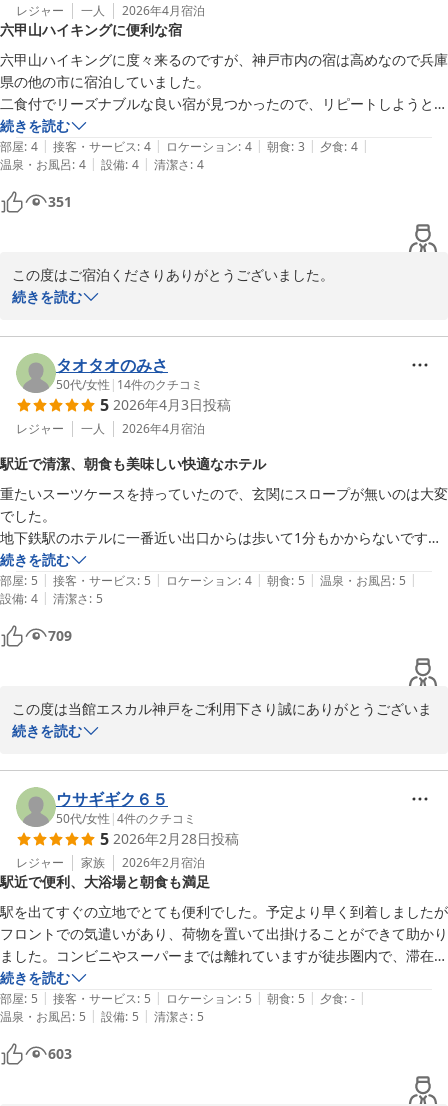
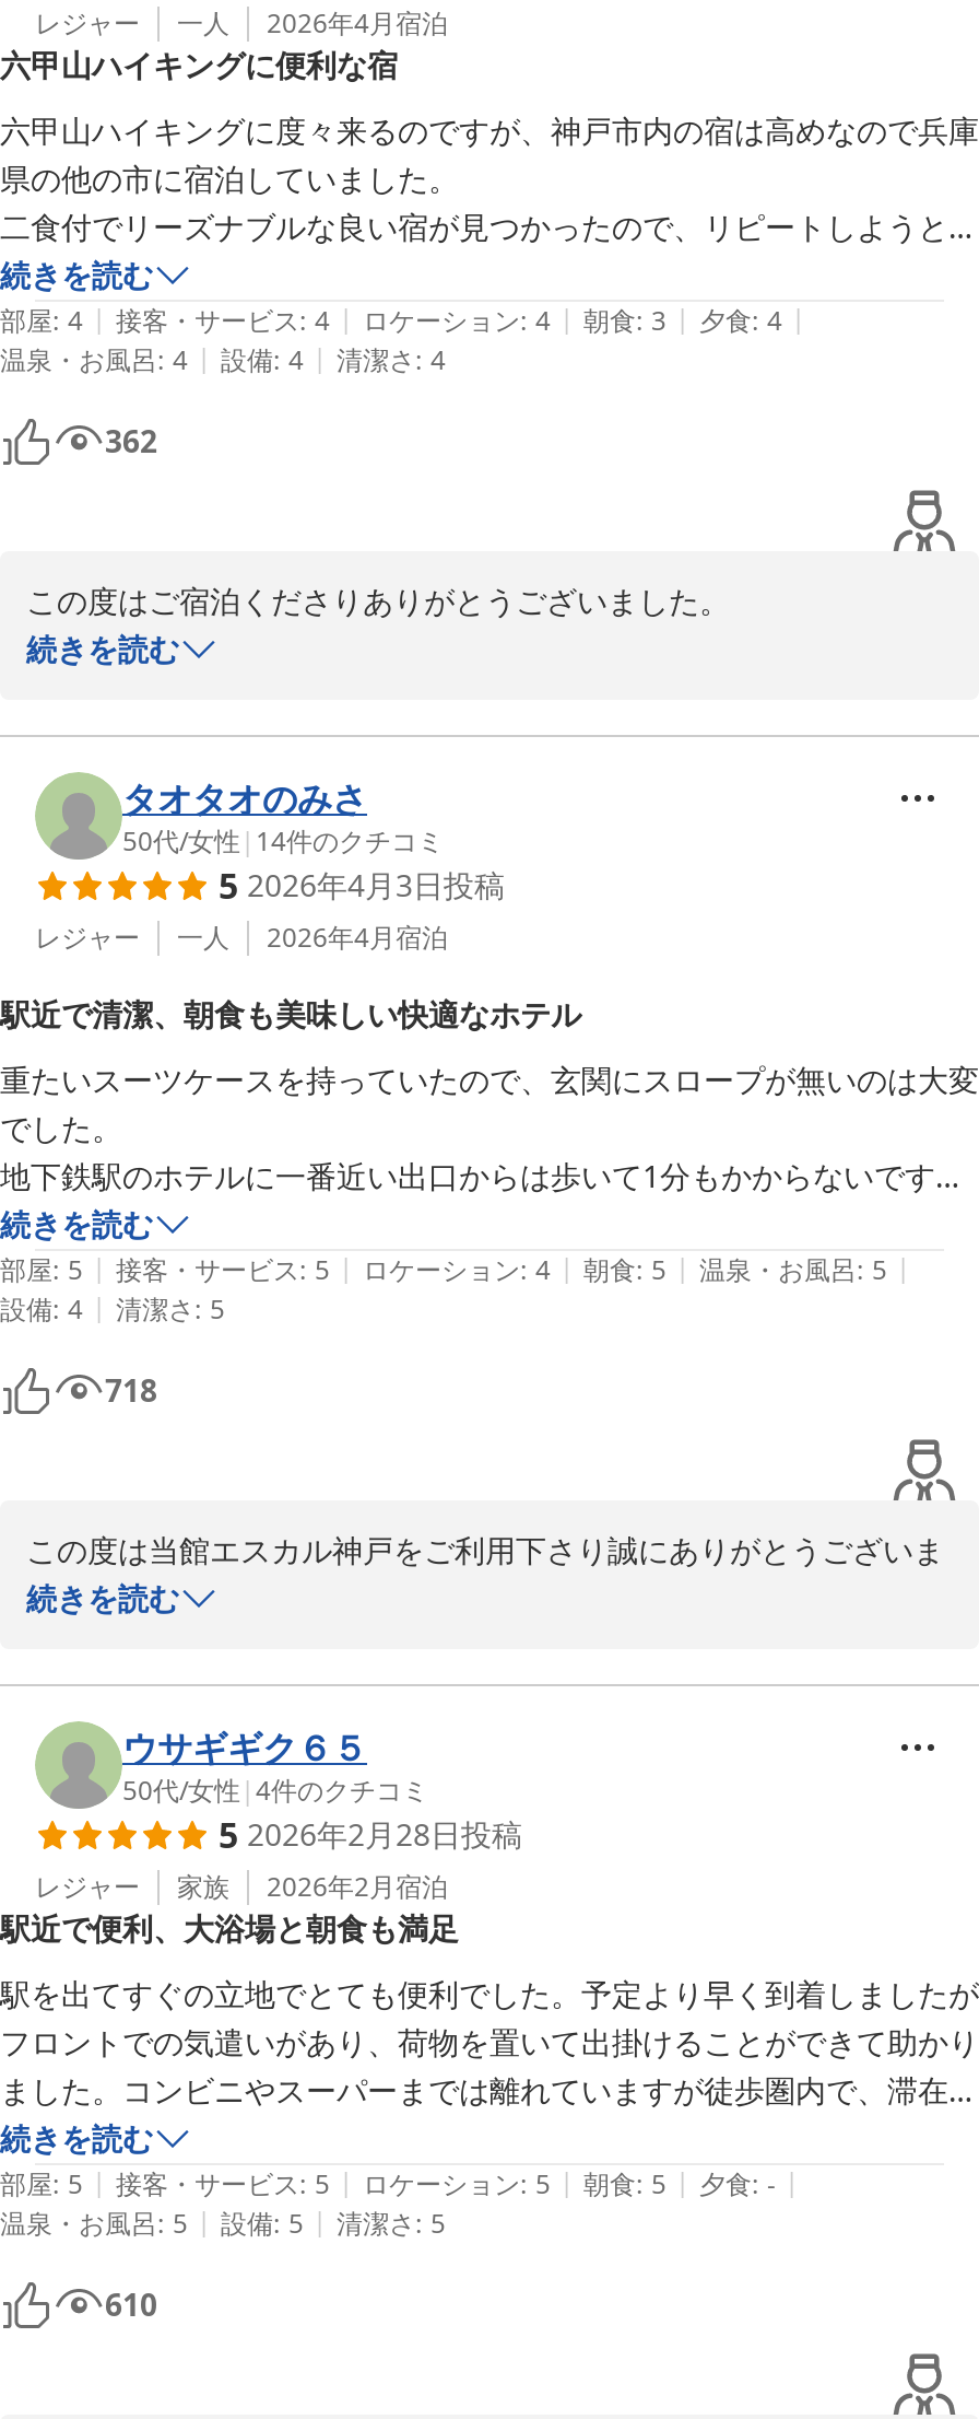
- 351
+ 362

- 709
+ 718

- 603
+ 610
